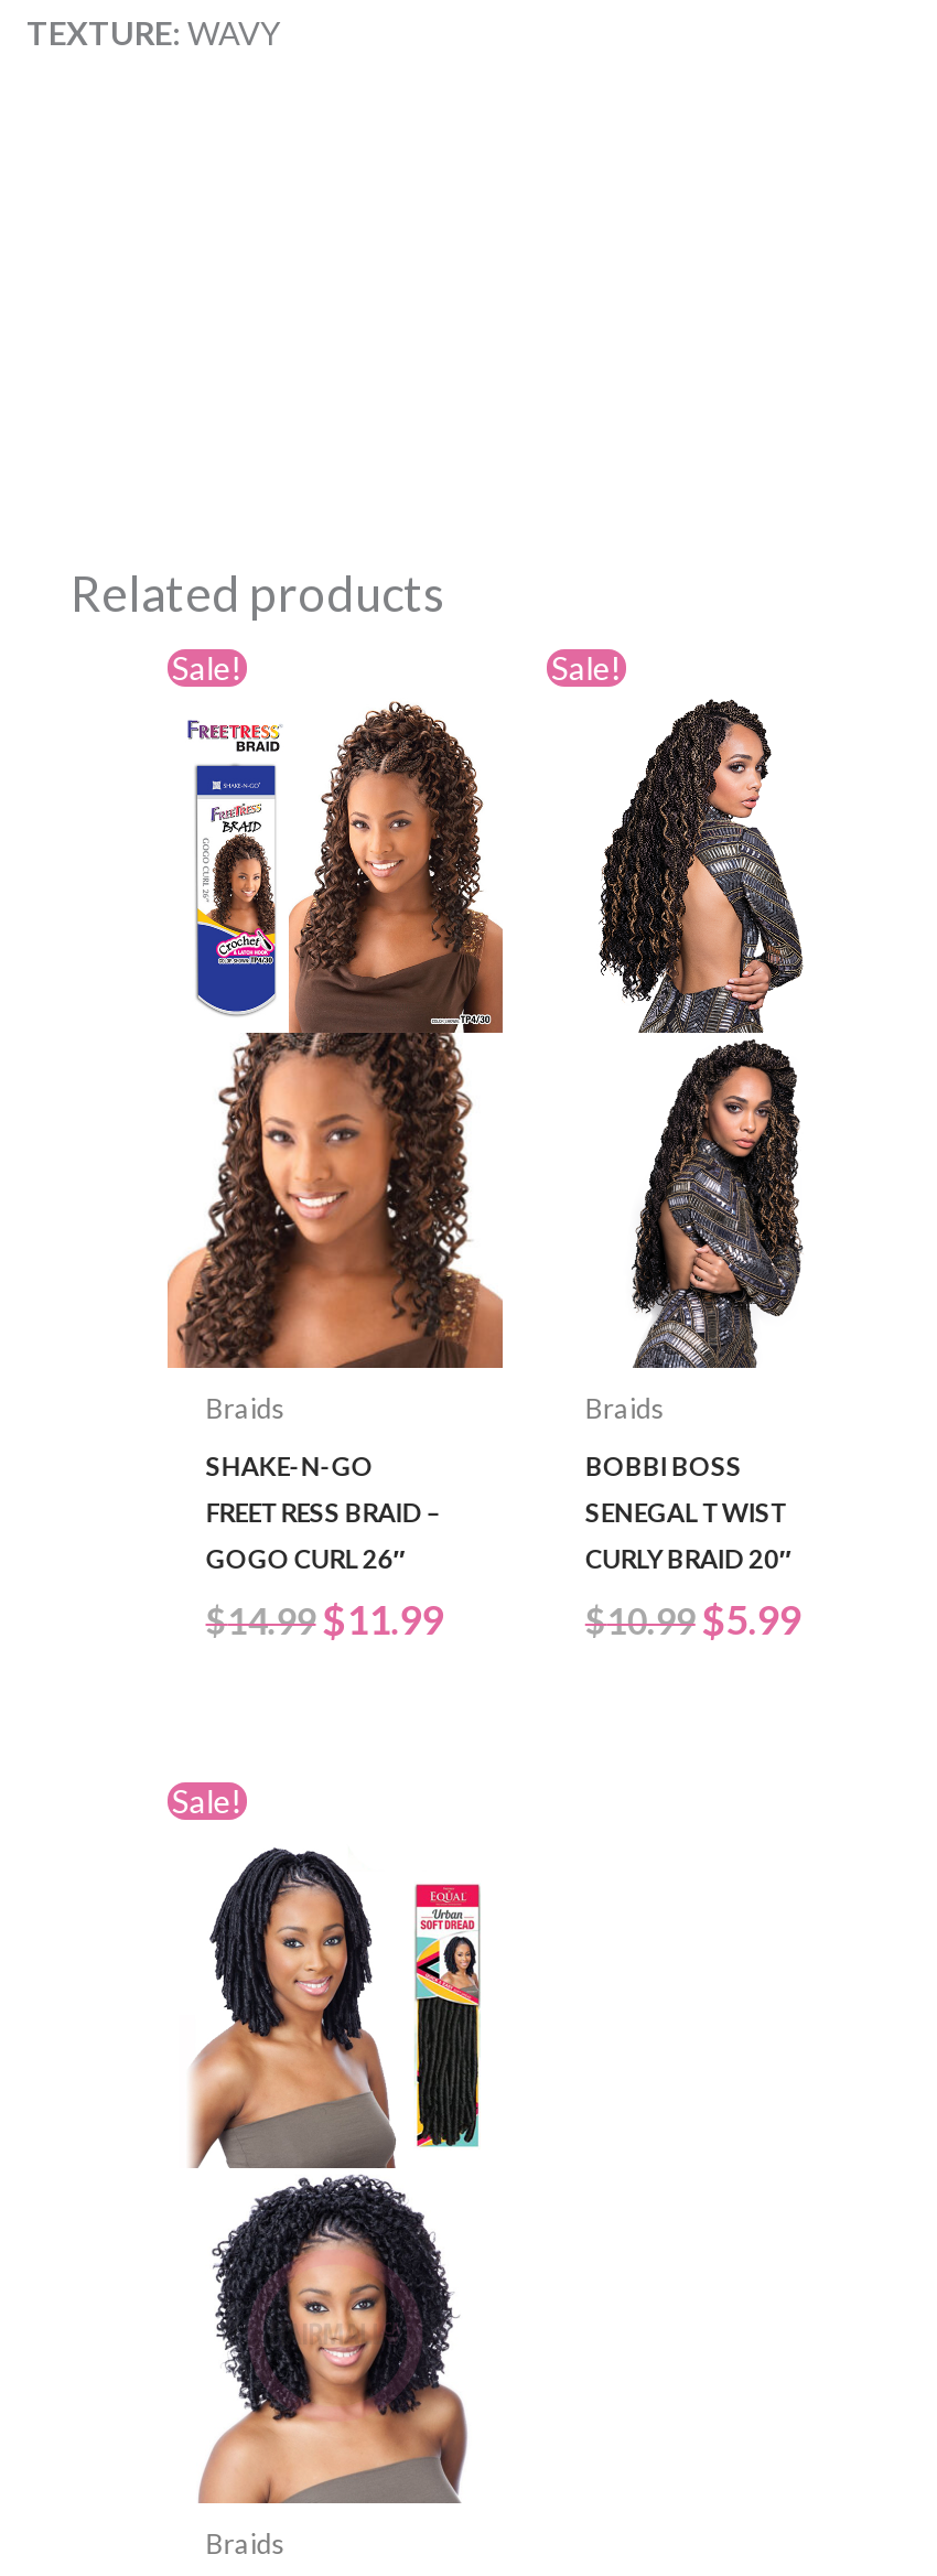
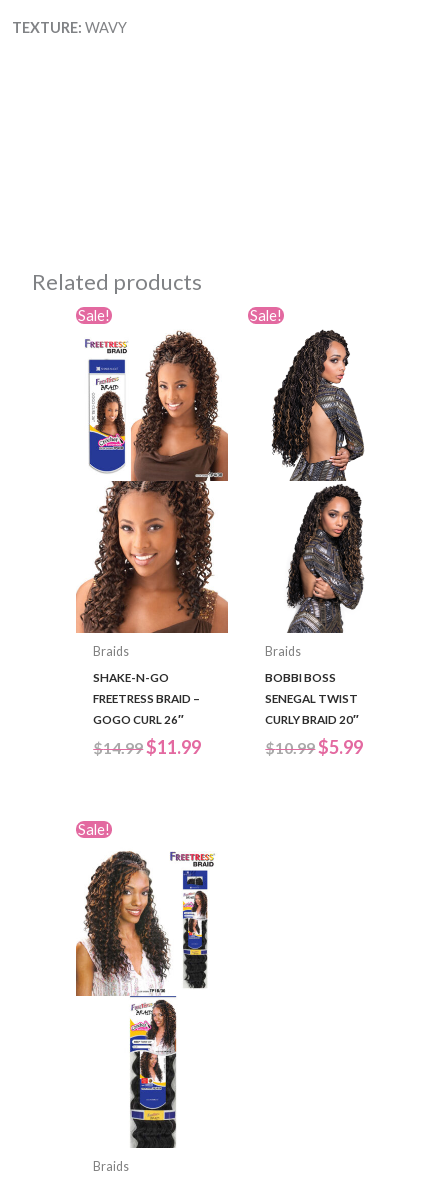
- [image]
+ [image]
